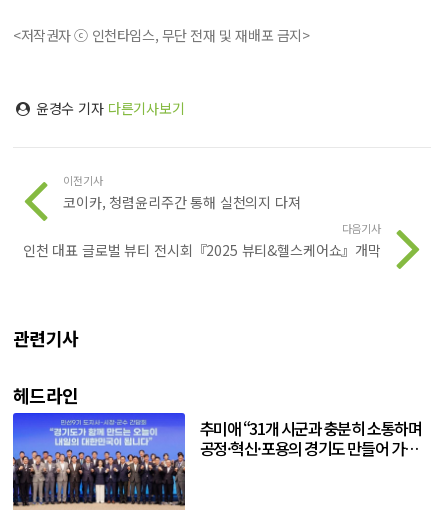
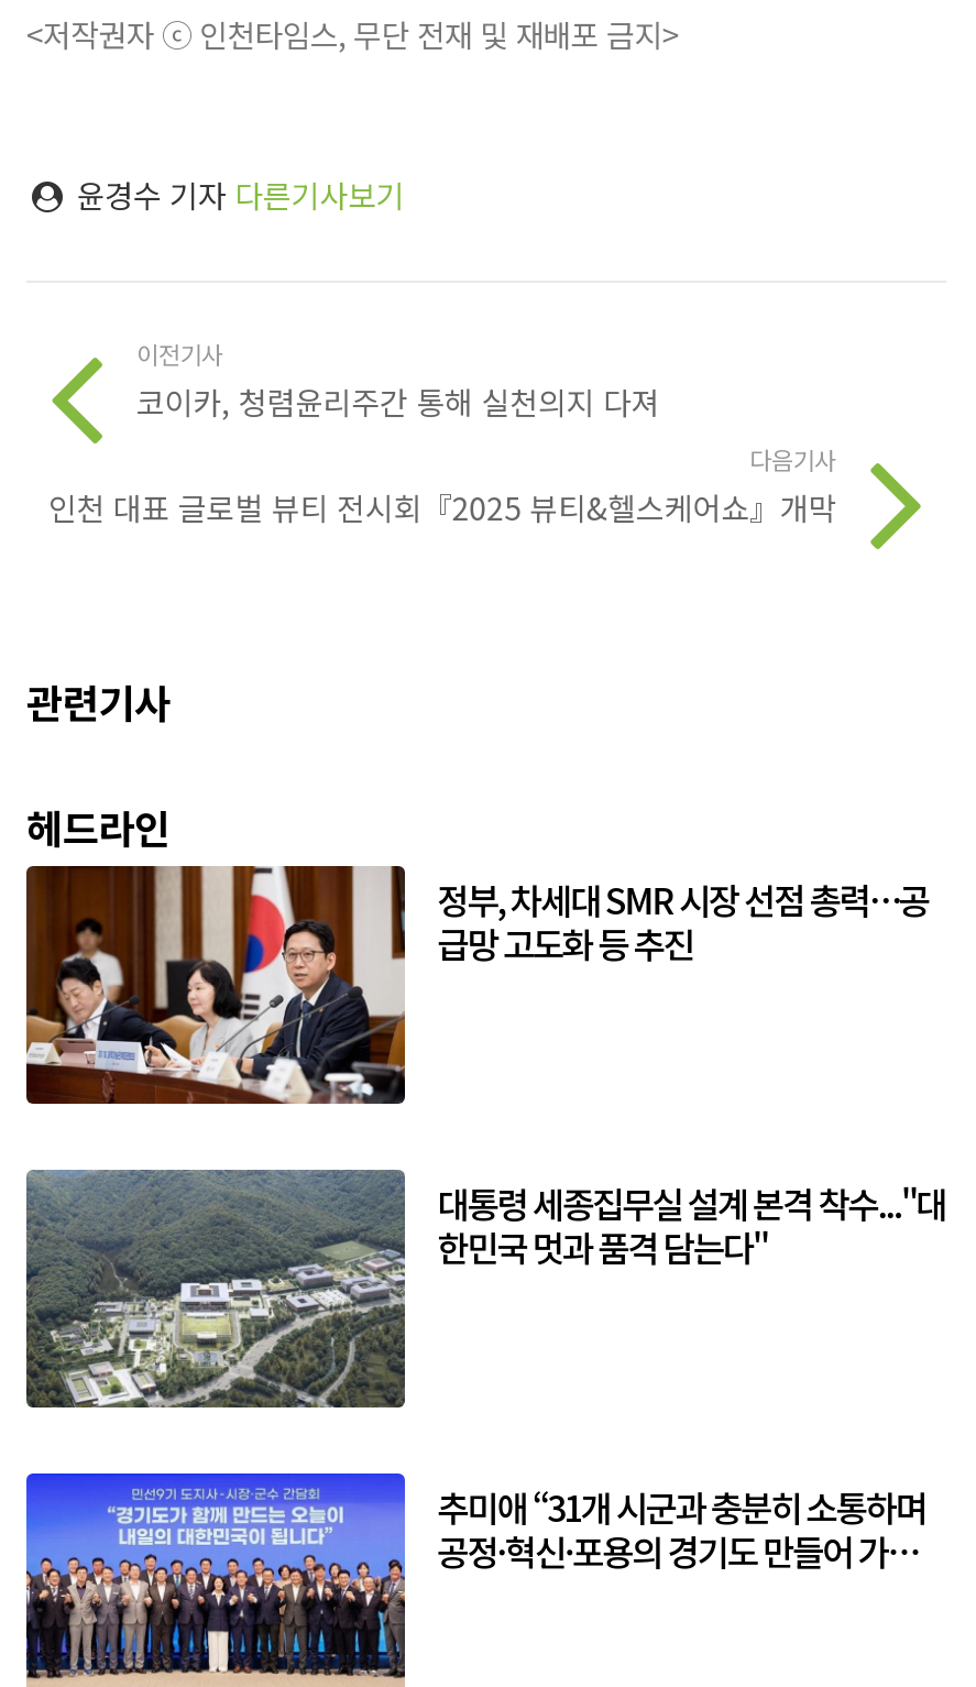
+ [image]
+ 정부, 차세대 SMR 시장 선점 총력…공
+ 급망 고도화 등 추진

+ [image]
+ 대통령 세종집무실 설계 본격 착수..."대
+ 한민국 멋과 품격 담는다"
